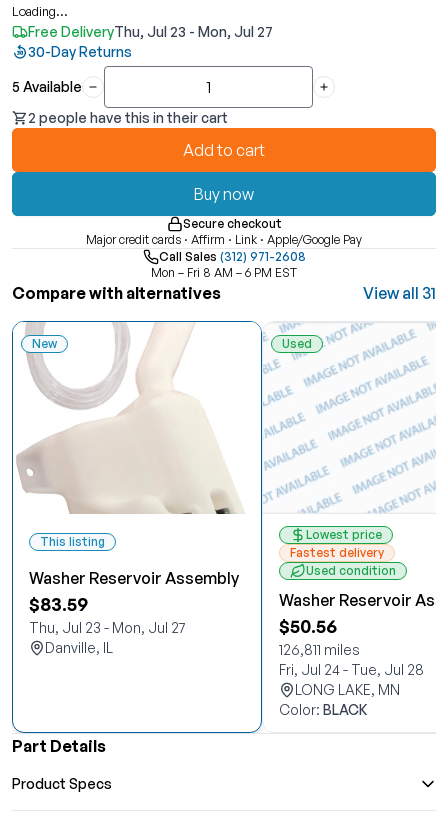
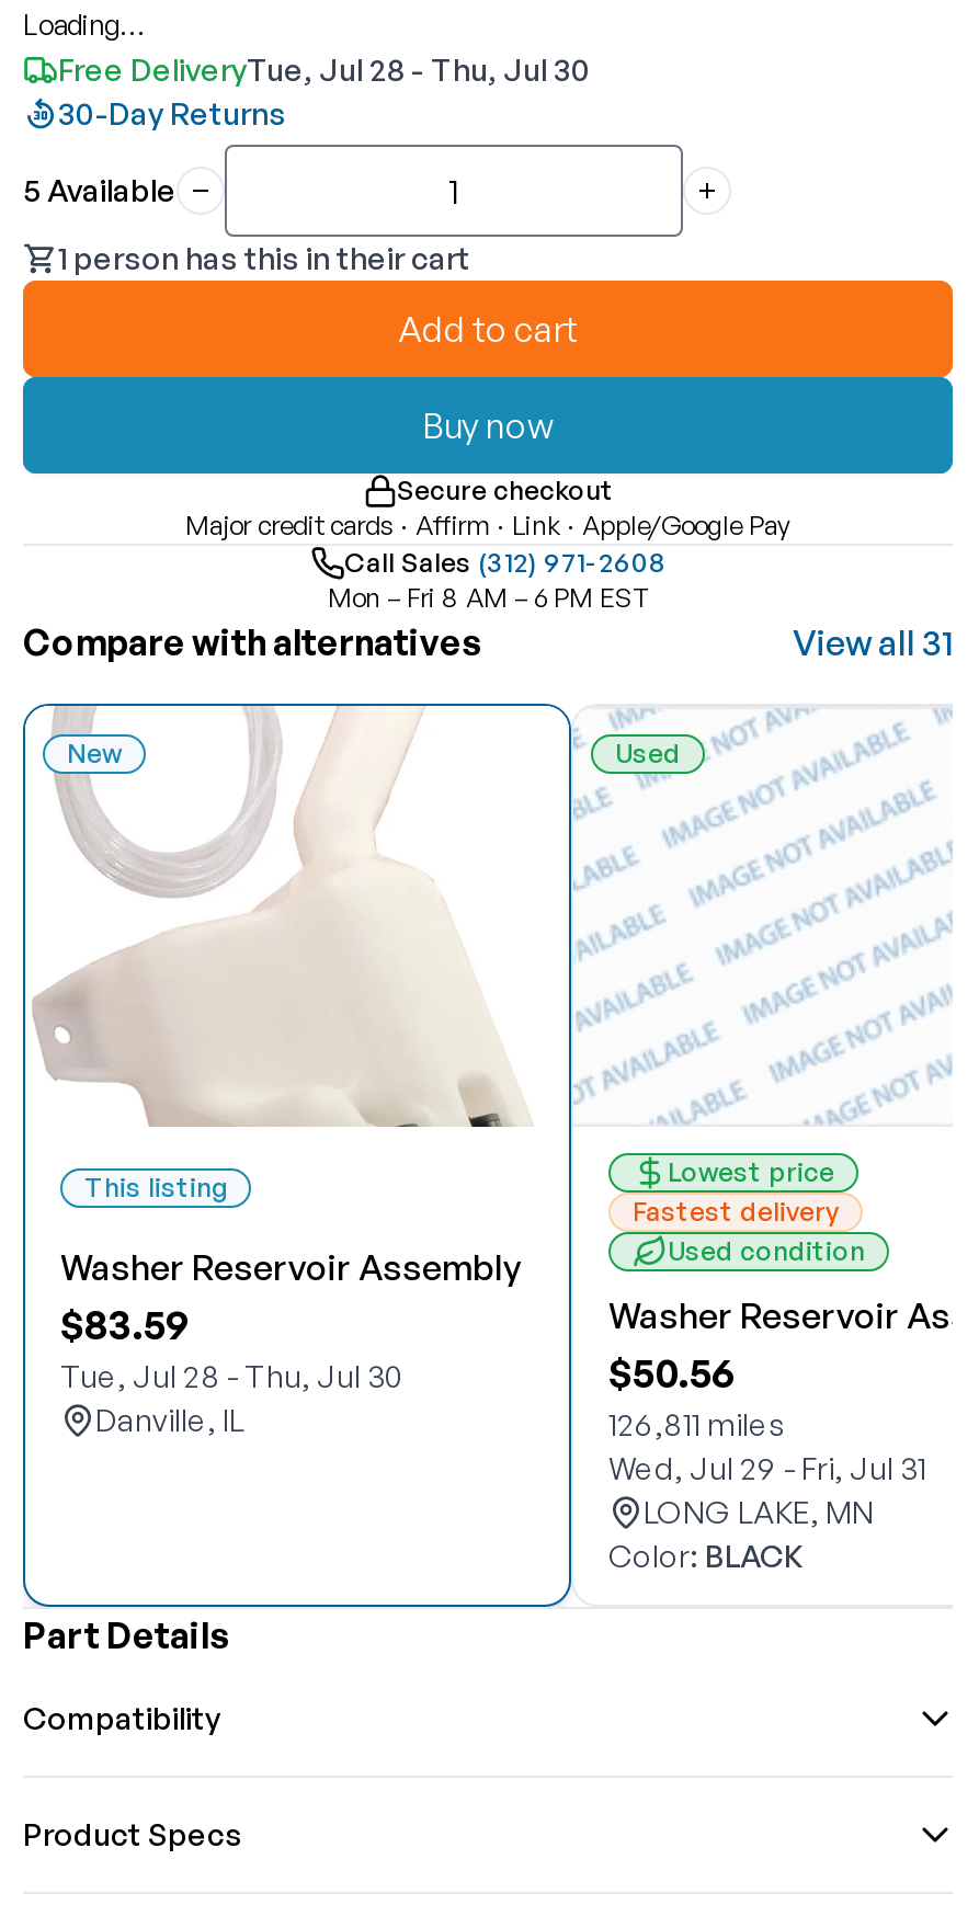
- Free DeliveryThu, Jul 23 - Mon, Jul 27
+ Free DeliveryTue, Jul 28 - Thu, Jul 30

- 2 people have this in their cart
+ 1 person has this in their cart

- Thu, Jul 23 - Mon, Jul 27
+ Tue, Jul 28 - Thu, Jul 30

- Fri, Jul 24 - Tue, Jul 28
+ Wed, Jul 29 - Fri, Jul 31

+ Compatibility
